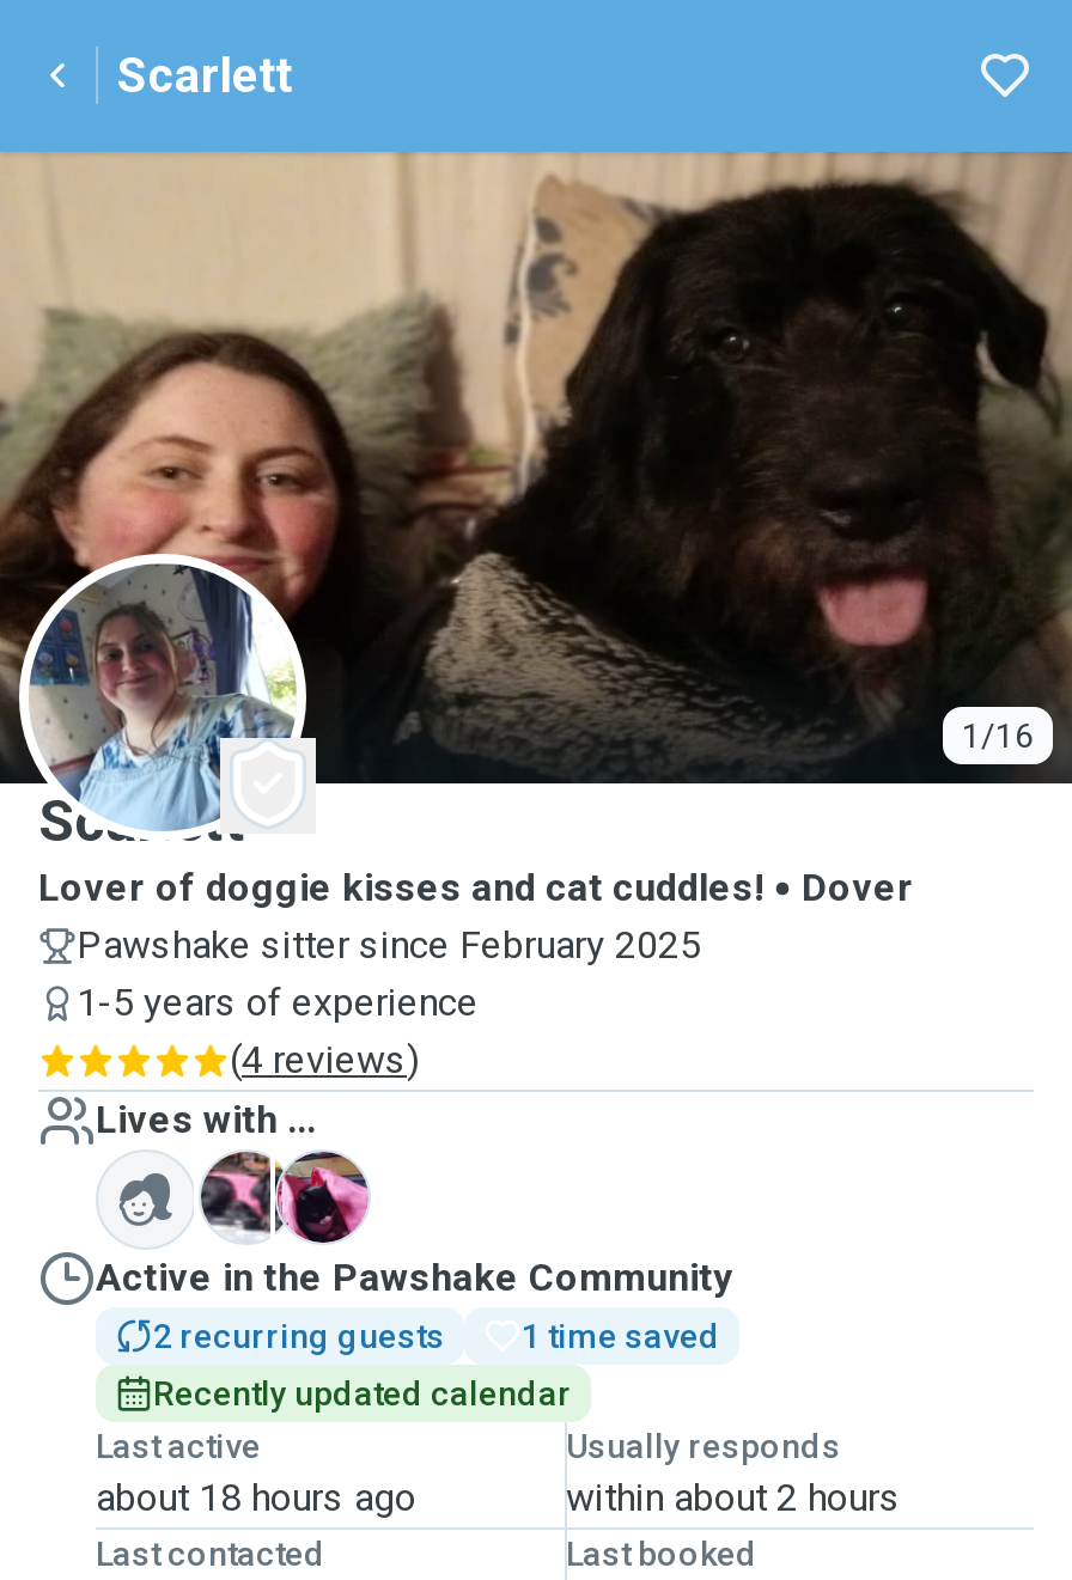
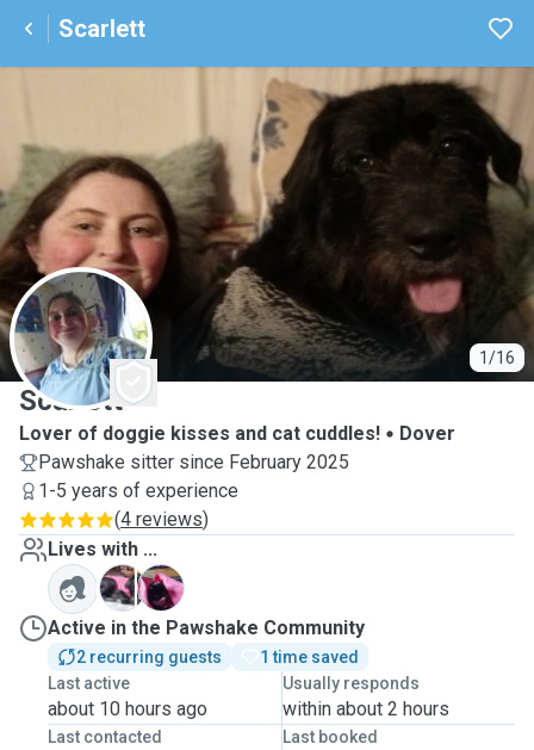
- Recently updated calendar

- about 18 hours ago
+ about 10 hours ago
